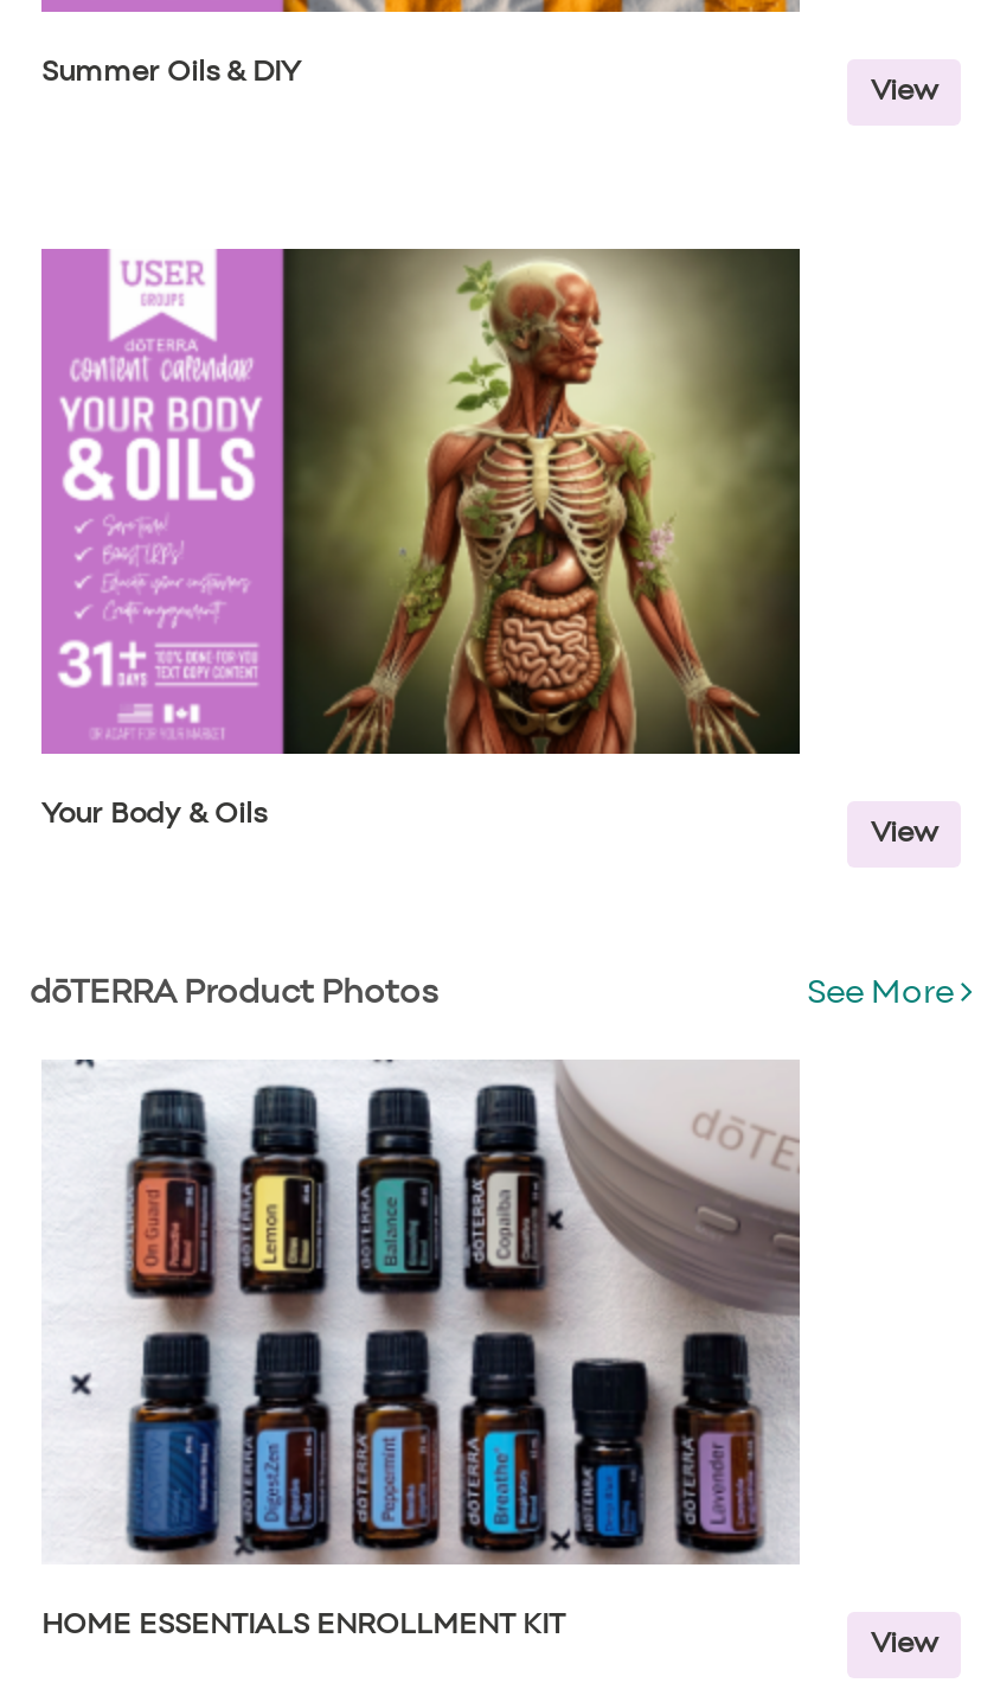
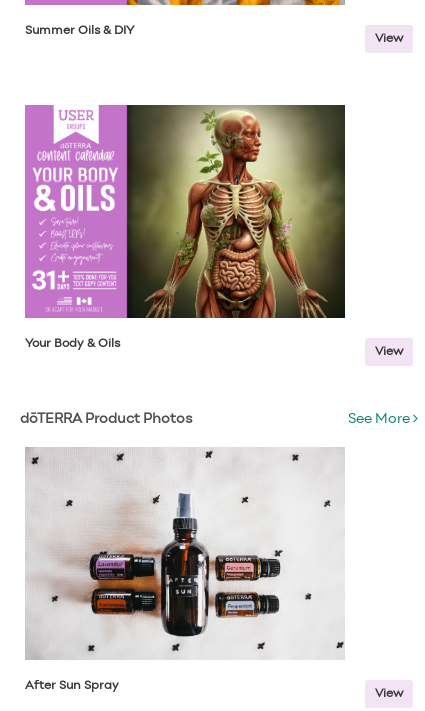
- [image]
- HOME ESSENTIALS ENROLLMENT KIT
+ [image]
+ After Sun Spray
